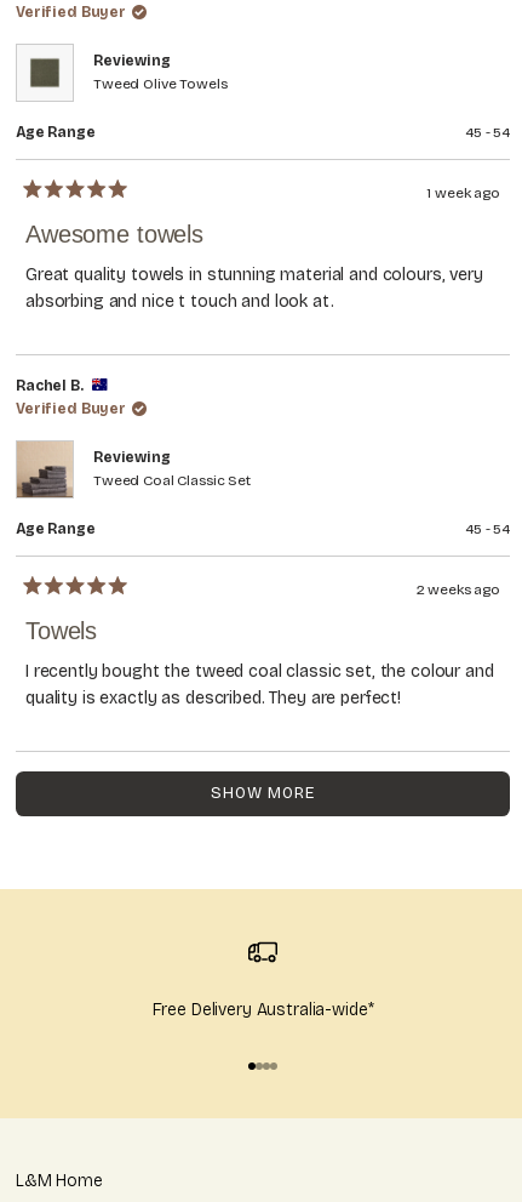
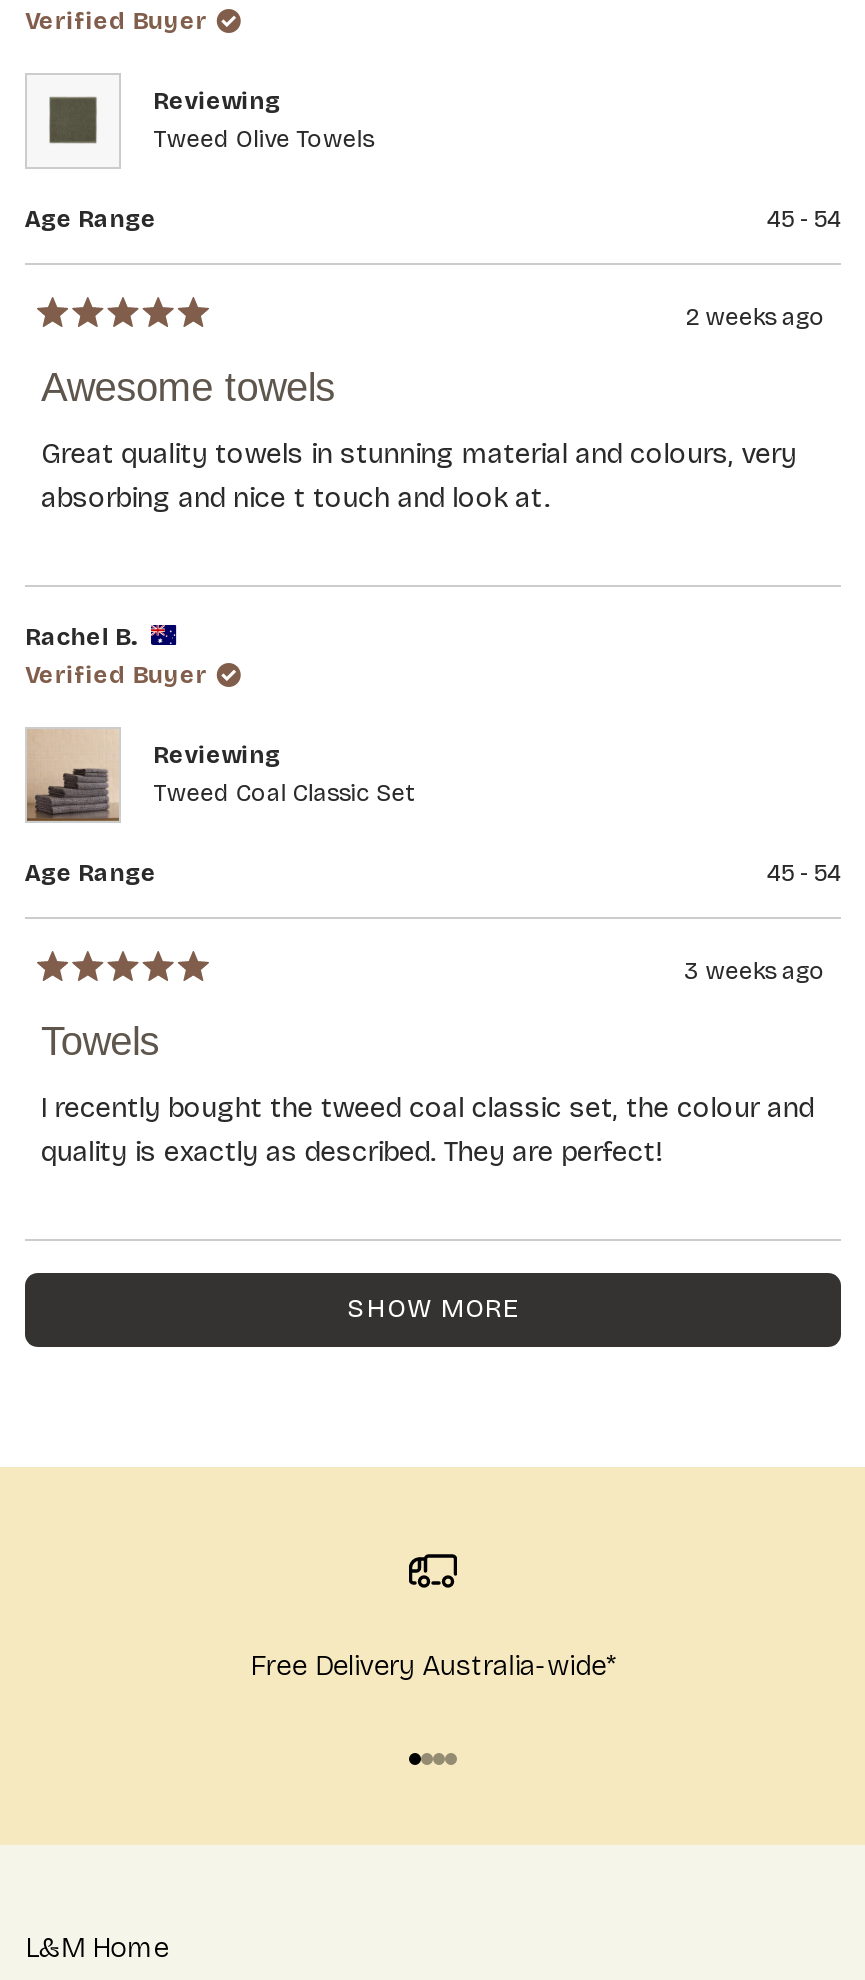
- 1 week ago
+ 2 weeks ago

- 2 weeks ago
+ 3 weeks ago
